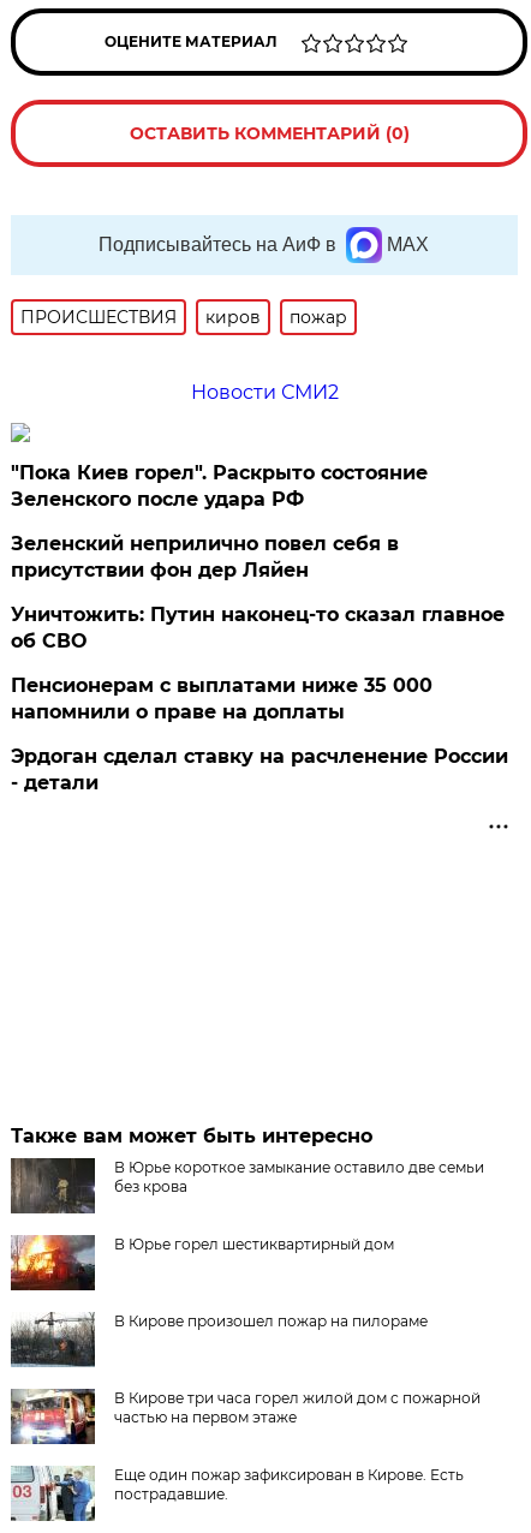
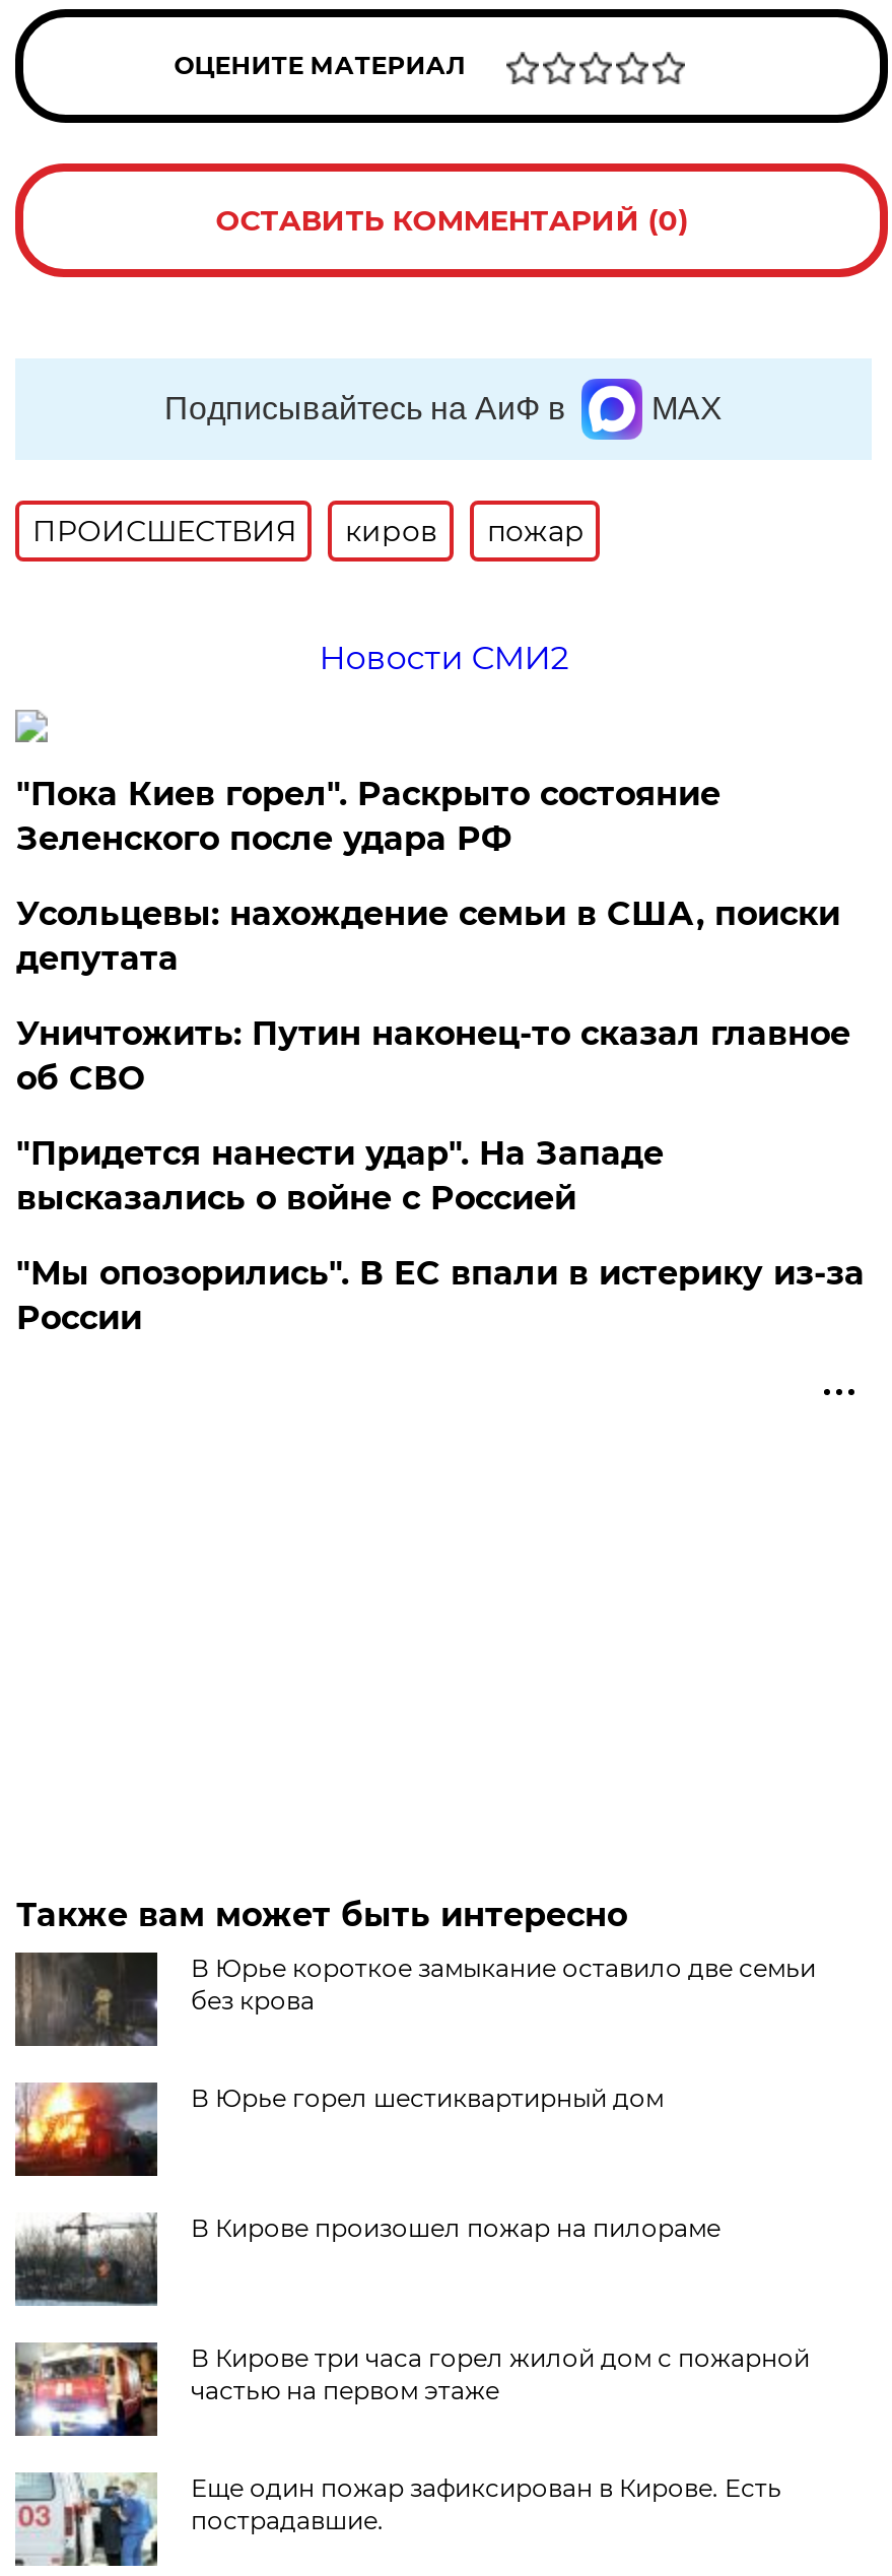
- Зеленский неприлично повел cебя в
- присутствии фон дер Ляйен
+ Усольцевы: нахождение семьи в США, поиски
+ депутата

- Пенсионерам с выплатами ниже 35 000
- напомнили о праве на доплаты
+ "Придется нанести удар". На Западе
+ высказались о войне с Россией

- Эрдоган сделал ставку на расчленение России
- - детали
+ "Мы опозорились". В ЕС впали в истерику из-за
+ России
